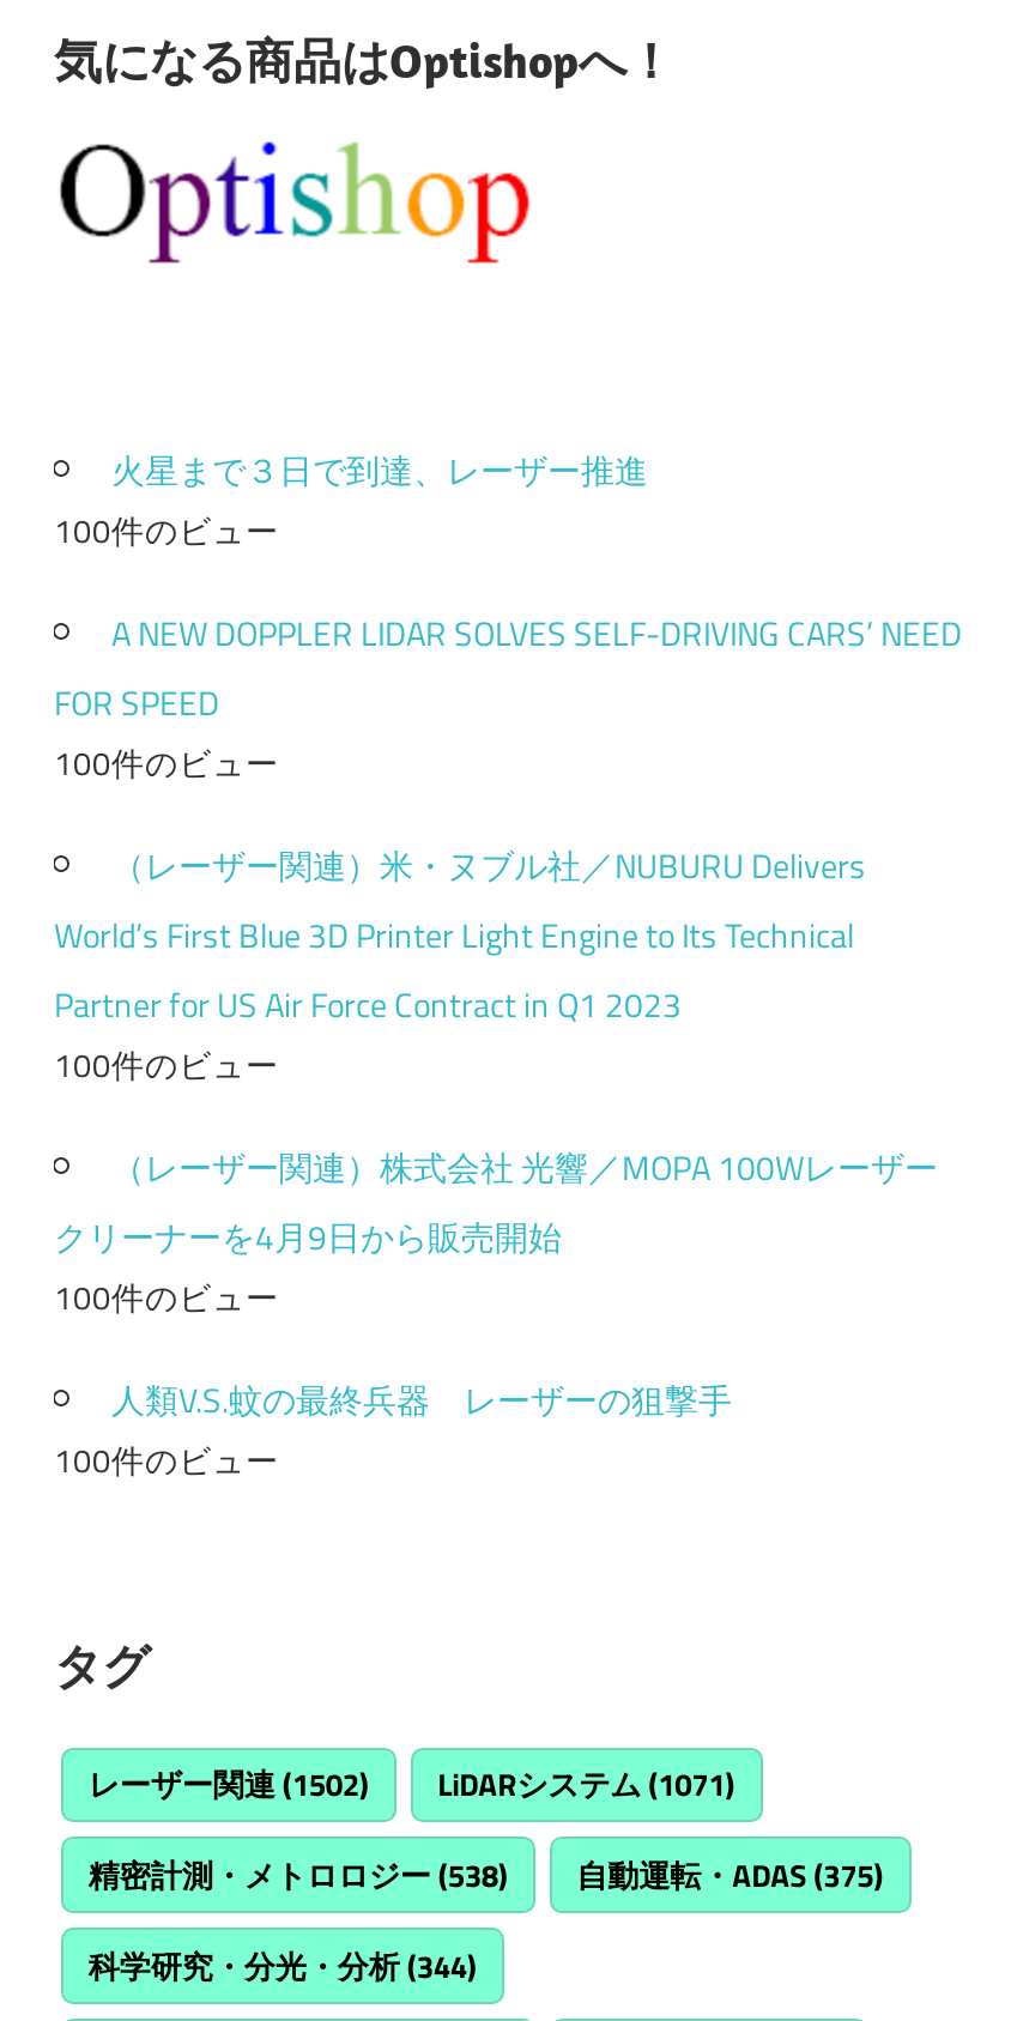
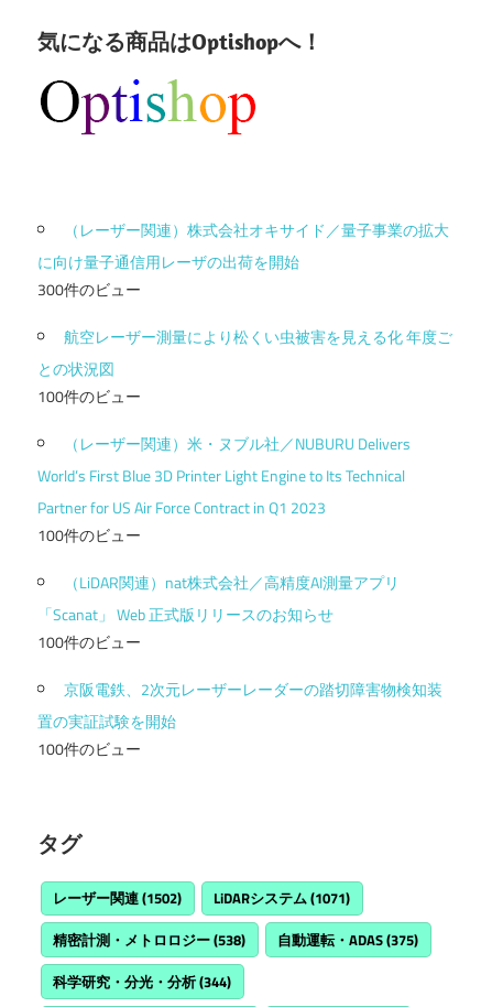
- 火星まで３日で到達、レーザー推進
- 100件のビュー
+ （レーザー関連）株式会社オキサイド／量子事業の拡大
+ に向け量子通信用レーザの出荷を開始
+ 300件のビュー

- A NEW DOPPLER LIDAR SOLVES SELF-DRIVING CARS’ NEED
- FOR SPEED
+ 航空レーザー測量により松くい虫被害を見える化 年度ご
+ との状況図

- （レーザー関連）株式会社 光響／MOPA 100Wレーザー
- クリーナーを4月9日から販売開始
+ （LiDAR関連）nat株式会社／高精度AI測量アプリ
+ 「Scanat」 Web 正式版リリースのお知らせ

- 人類V.S.蚊の最終兵器 レーザーの狙撃手
+ 京阪電鉄、2次元レーザーレーダーの踏切障害物検知装
+ 置の実証試験を開始
